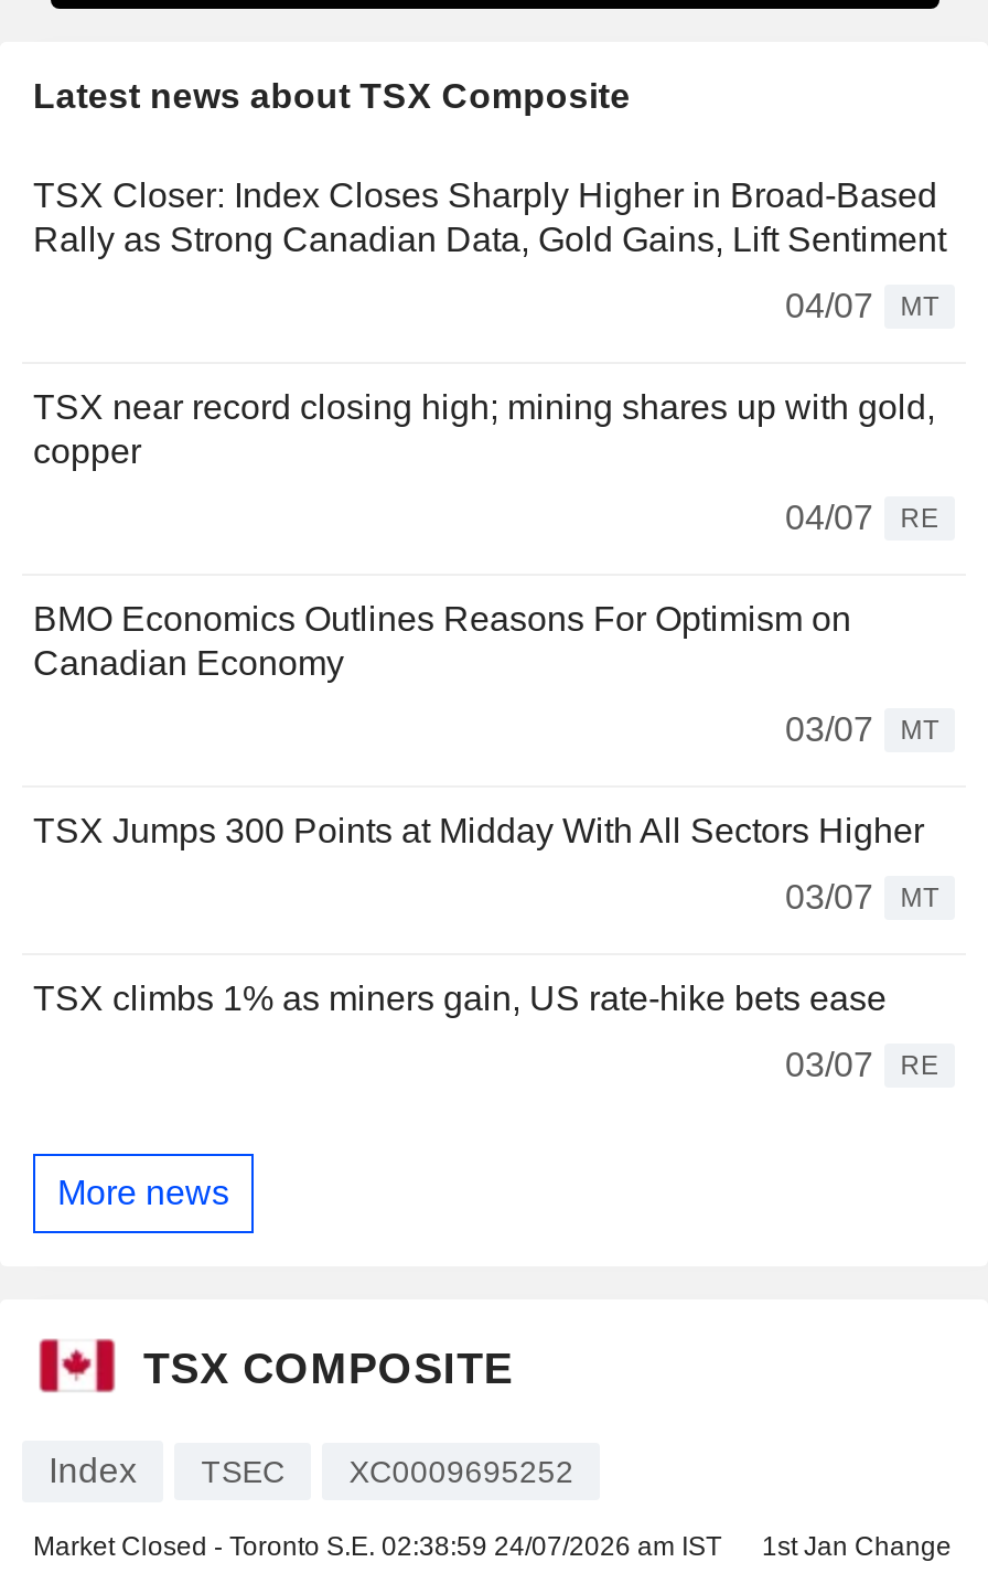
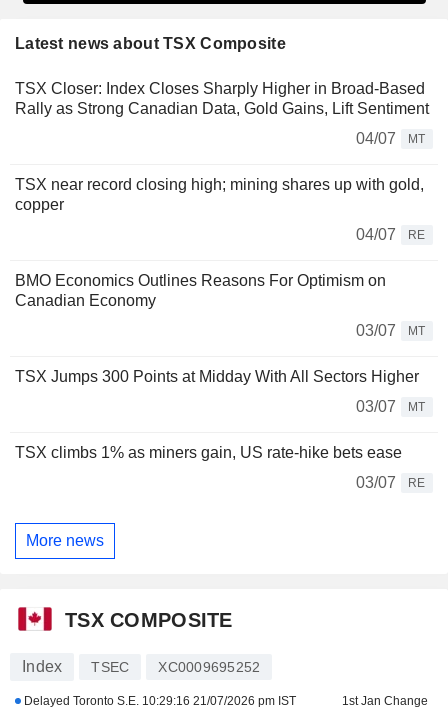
- Market Closed - Toronto S.E. 02:38:59 24/07/2026 am IST
+ Delayed Toronto S.E. 10:29:16 21/07/2026 pm IST
